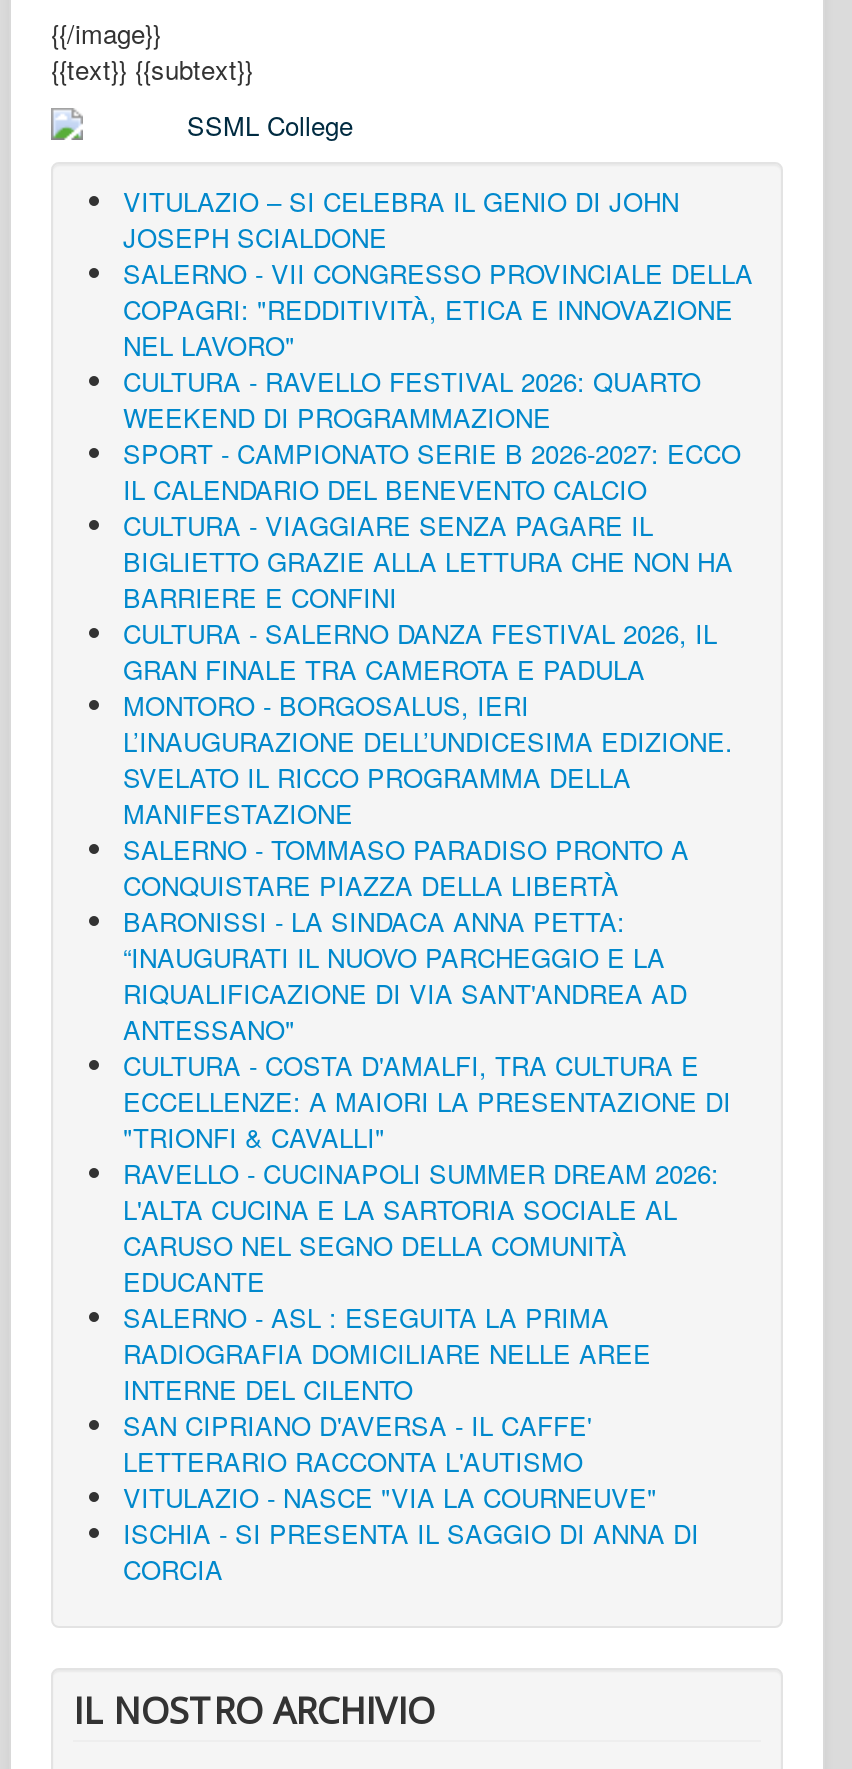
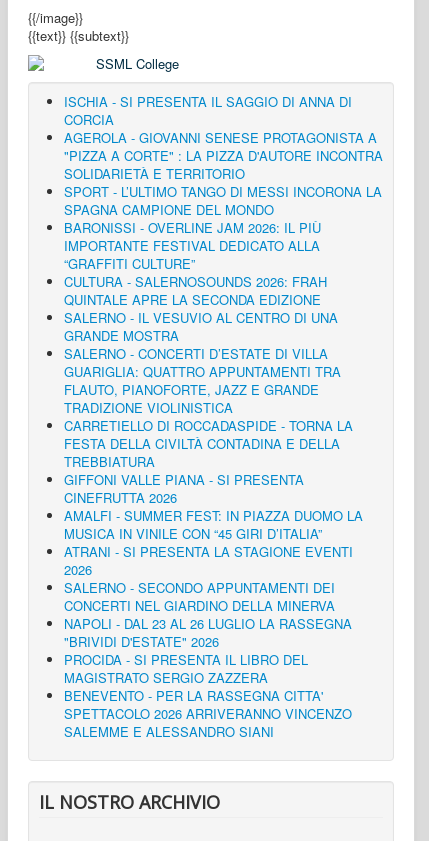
- VITULAZIO – SI CELEBRA IL GENIO DI JOHN
- JOSEPH SCIALDONE
- SALERNO - VII CONGRESSO PROVINCIALE DELLA
- COPAGRI: "REDDITIVITÀ, ETICA E INNOVAZIONE
- NEL LAVORO"
- CULTURA - RAVELLO FESTIVAL 2026: QUARTO
- WEEKEND DI PROGRAMMAZIONE
- SPORT - CAMPIONATO SERIE B 2026-2027: ECCO
- IL CALENDARIO DEL BENEVENTO CALCIO
- CULTURA - VIAGGIARE SENZA PAGARE IL
- BIGLIETTO GRAZIE ALLA LETTURA CHE NON HA
- BARRIERE E CONFINI
- CULTURA - SALERNO DANZA FESTIVAL 2026, IL
- GRAN FINALE TRA CAMEROTA E PADULA
- MONTORO - BORGOSALUS, IERI
- L’INAUGURAZIONE DELL’UNDICESIMA EDIZIONE.
- SVELATO IL RICCO PROGRAMMA DELLA
- MANIFESTAZIONE
- SALERNO - TOMMASO PARADISO PRONTO A
- CONQUISTARE PIAZZA DELLA LIBERTÀ
- BARONISSI - LA SINDACA ANNA PETTA:
- “INAUGURATI IL NUOVO PARCHEGGIO E LA
- RIQUALIFICAZIONE DI VIA SANT'ANDREA AD
- ANTESSANO"
- CULTURA - COSTA D'AMALFI, TRA CULTURA E
- ECCELLENZE: A MAIORI LA PRESENTAZIONE DI
- "TRIONFI & CAVALLI"
- RAVELLO - CUCINAPOLI SUMMER DREAM 2026:
- L'ALTA CUCINA E LA SARTORIA SOCIALE AL
- CARUSO NEL SEGNO DELLA COMUNITÀ
- EDUCANTE
- SALERNO - ASL : ESEGUITA LA PRIMA
- RADIOGRAFIA DOMICILIARE NELLE AREE
- INTERNE DEL CILENTO
- SAN CIPRIANO D'AVERSA - IL CAFFE'
- LETTERARIO RACCONTA L'AUTISMO
- VITULAZIO - NASCE "VIA LA COURNEUVE"

moved up: ISCHIA - SI PRESENTA IL SAGGIO DI ANNA DI | CORCIA

+ AGEROLA - GIOVANNI SENESE PROTAGONISTA A
+ "PIZZA A CORTE" : LA PIZZA D'AUTORE INCONTRA
+ SOLIDARIETÀ E TERRITORIO
+ SPORT - L’ULTIMO TANGO DI MESSI INCORONA LA
+ SPAGNA CAMPIONE DEL MONDO
+ BARONISSI - OVERLINE JAM 2026: IL PIÙ
+ IMPORTANTE FESTIVAL DEDICATO ALLA
+ “GRAFFITI CULTURE”
+ CULTURA - SALERNOSOUNDS 2026: FRAH
+ QUINTALE APRE LA SECONDA EDIZIONE
+ SALERNO - IL VESUVIO AL CENTRO DI UNA
+ GRANDE MOSTRA
+ SALERNO - CONCERTI D’ESTATE DI VILLA
+ GUARIGLIA: QUATTRO APPUNTAMENTI TRA
+ FLAUTO, PIANOFORTE, JAZZ E GRANDE
+ TRADIZIONE VIOLINISTICA
+ CARRETIELLO DI ROCCADASPIDE - TORNA LA
+ FESTA DELLA CIVILTÀ CONTADINA E DELLA
+ TREBBIATURA
+ GIFFONI VALLE PIANA - SI PRESENTA
+ CINEFRUTTA 2026
+ AMALFI - SUMMER FEST: IN PIAZZA DUOMO LA
+ MUSICA IN VINILE CON “45 GIRI D’ITALIA”
+ ATRANI - SI PRESENTA LA STAGIONE EVENTI
+ 2026
+ SALERNO - SECONDO APPUNTAMENTI DEI
+ CONCERTI NEL GIARDINO DELLA MINERVA
+ NAPOLI - DAL 23 AL 26 LUGLIO LA RASSEGNA
+ "BRIVIDI D'ESTATE" 2026
+ PROCIDA - SI PRESENTA IL LIBRO DEL
+ MAGISTRATO SERGIO ZAZZERA
+ BENEVENTO - PER LA RASSEGNA CITTA'
+ SPETTACOLO 2026 ARRIVERANNO VINCENZO
+ SALEMME E ALESSANDRO SIANI
